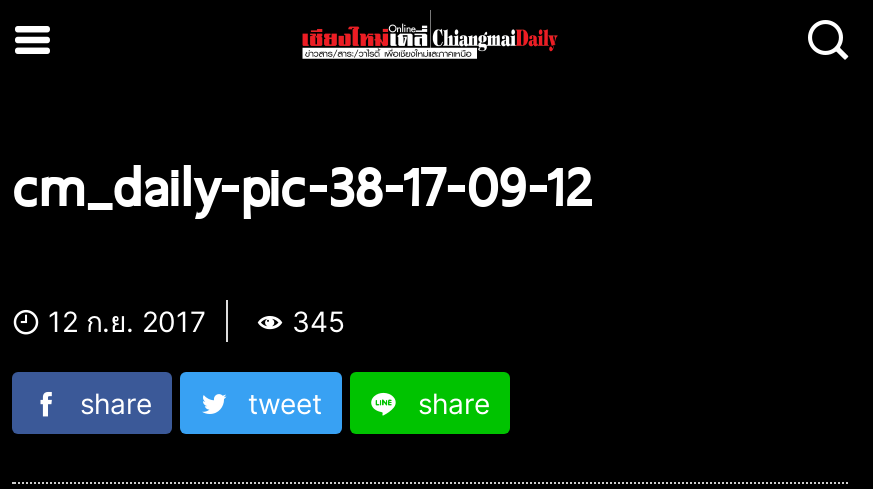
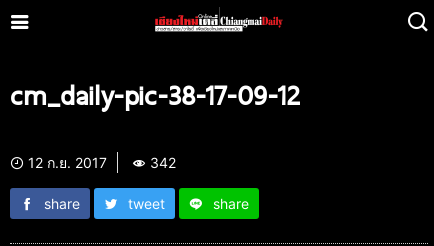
- 345
+ 342
